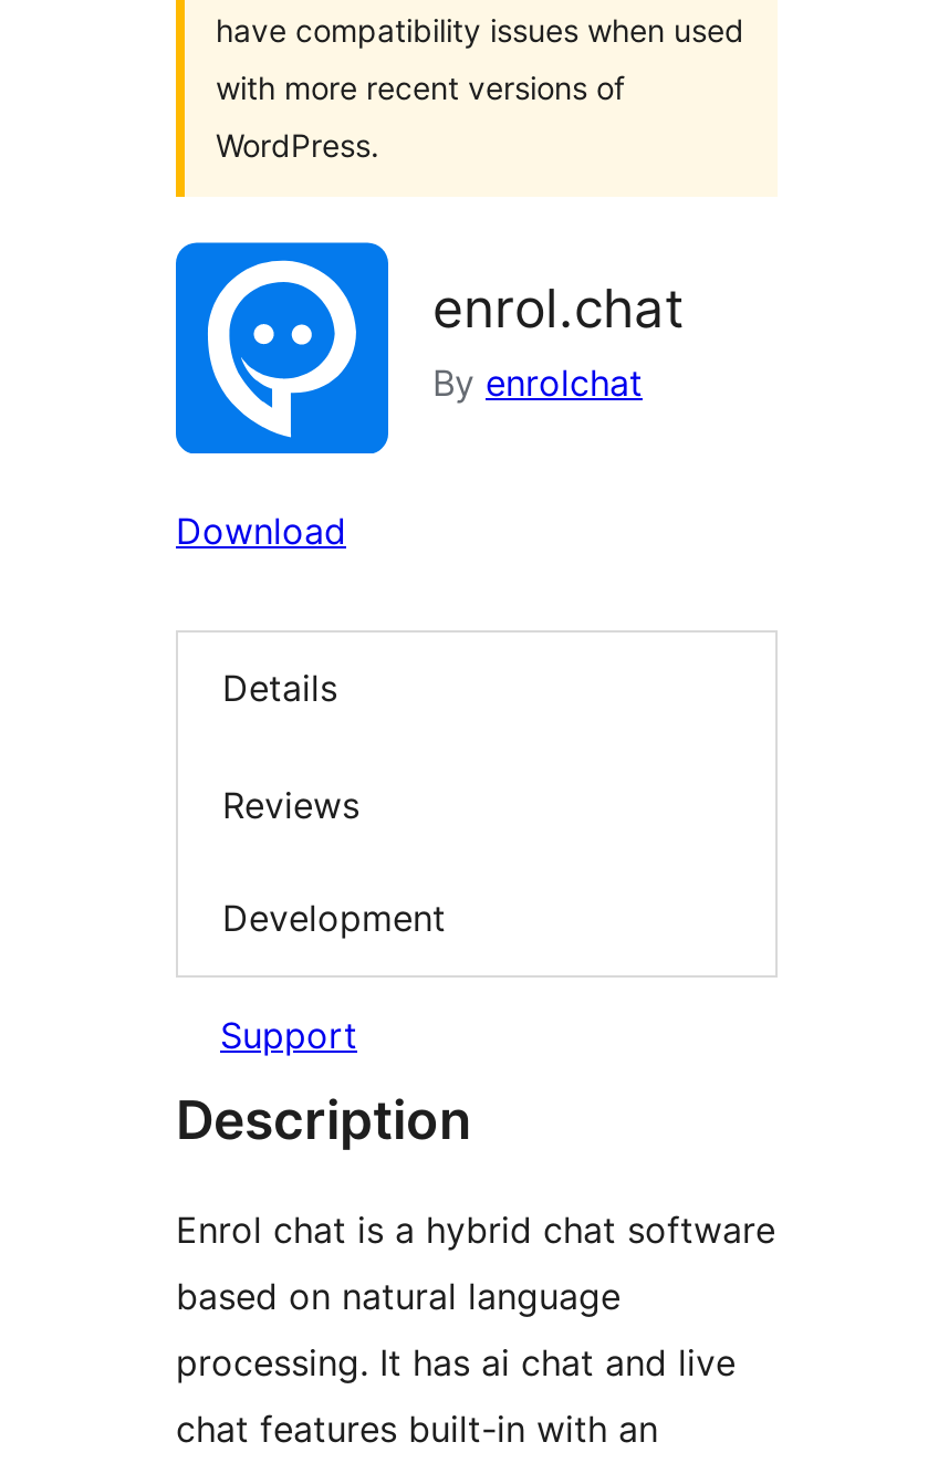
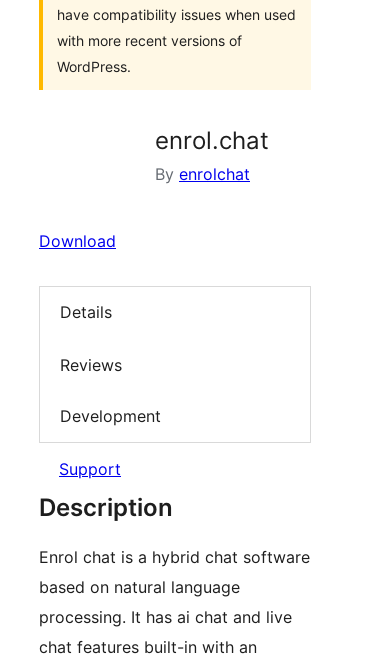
- [image]
